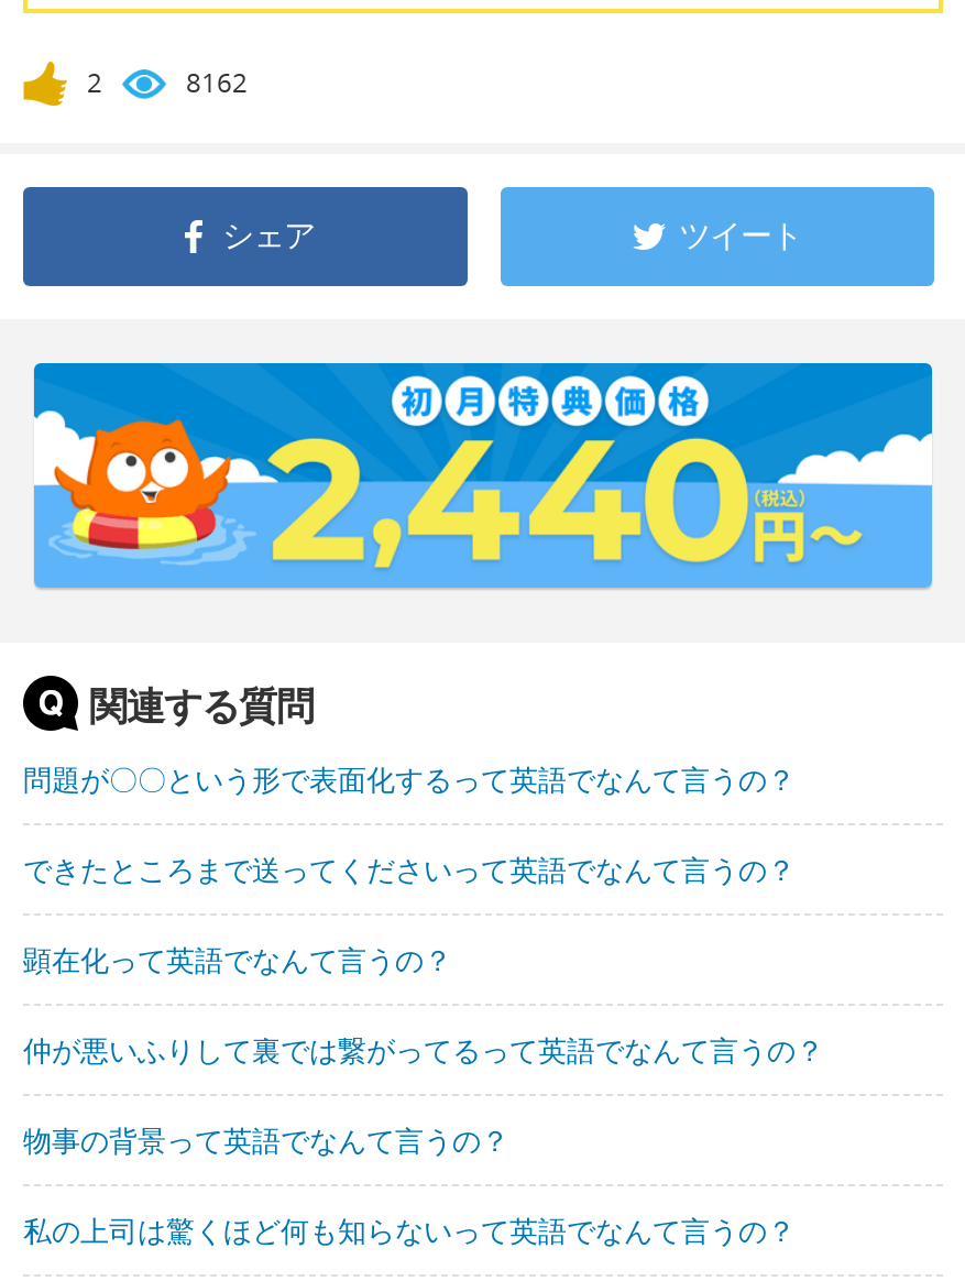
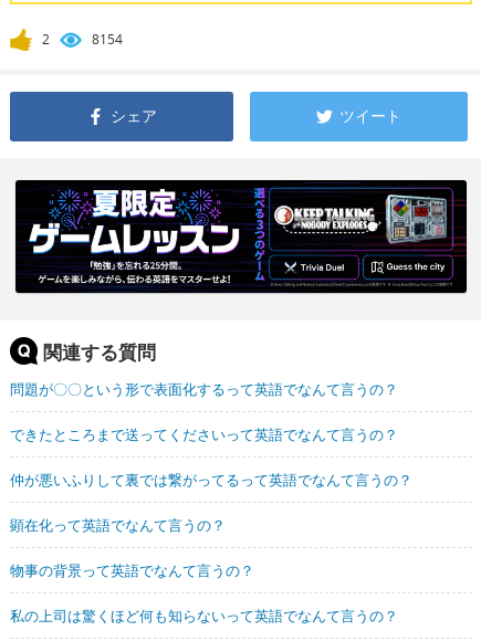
- 8162
+ 8154

- [image]
+ [image]

moved down: 顕在化って英語でなんて言うの？

moved up: 仲が悪いふりして裏では繋がってるって英語でなんて言うの？
